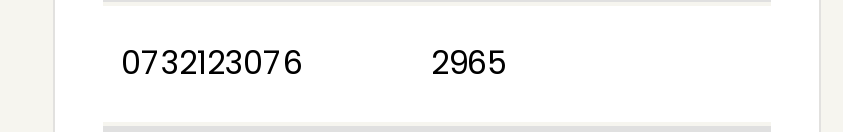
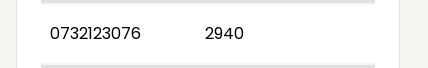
- 2965
+ 2940
